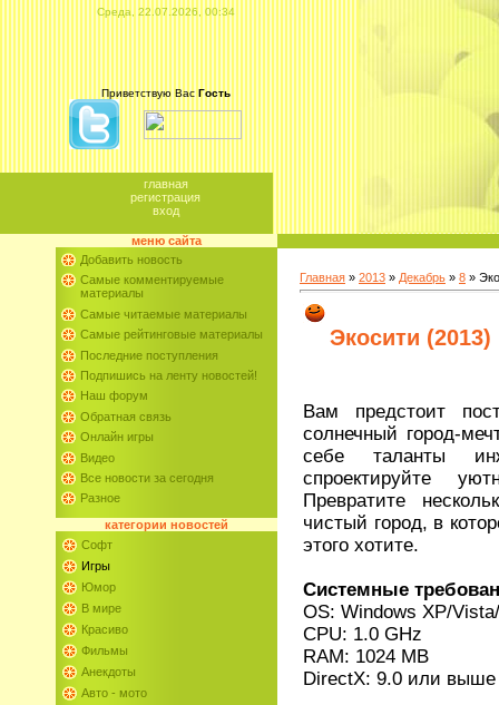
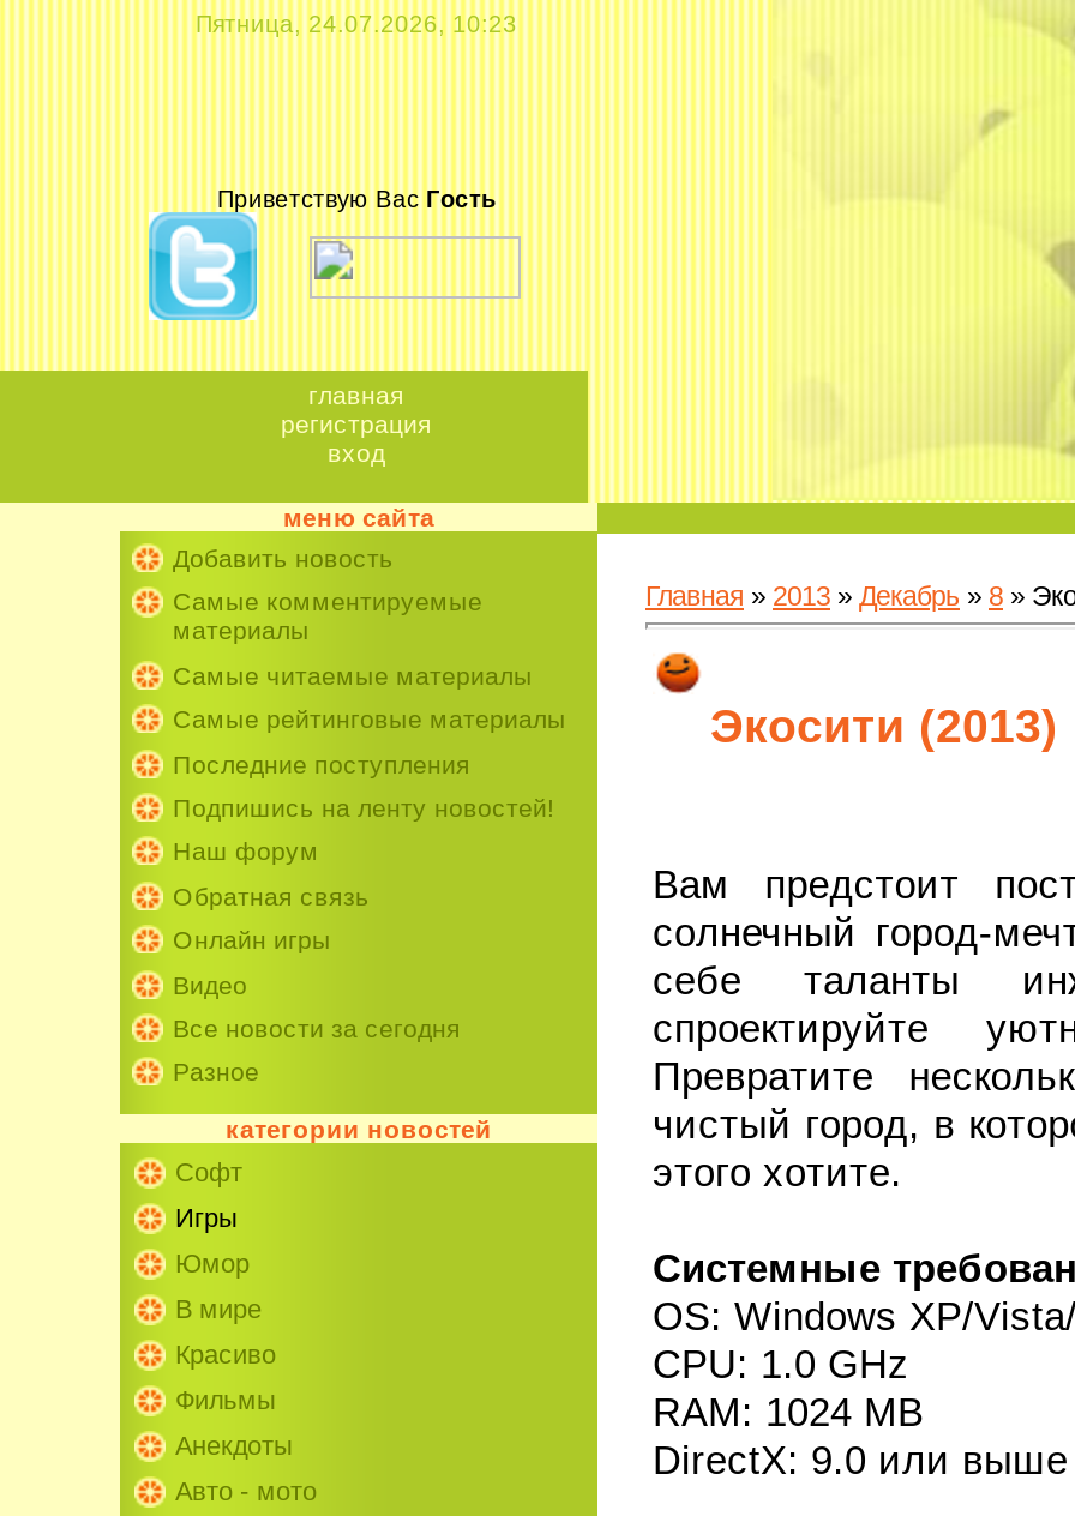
- Среда, 22.07.2026, 00:34
+ Пятница, 24.07.2026, 10:23
